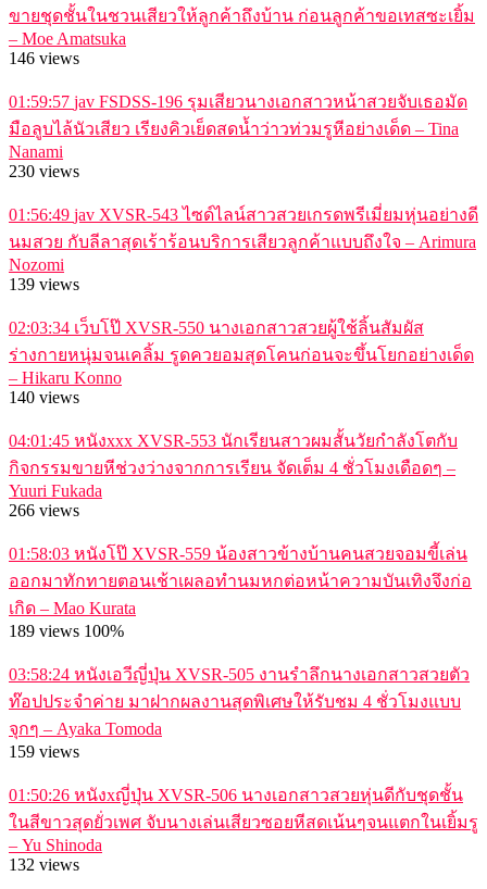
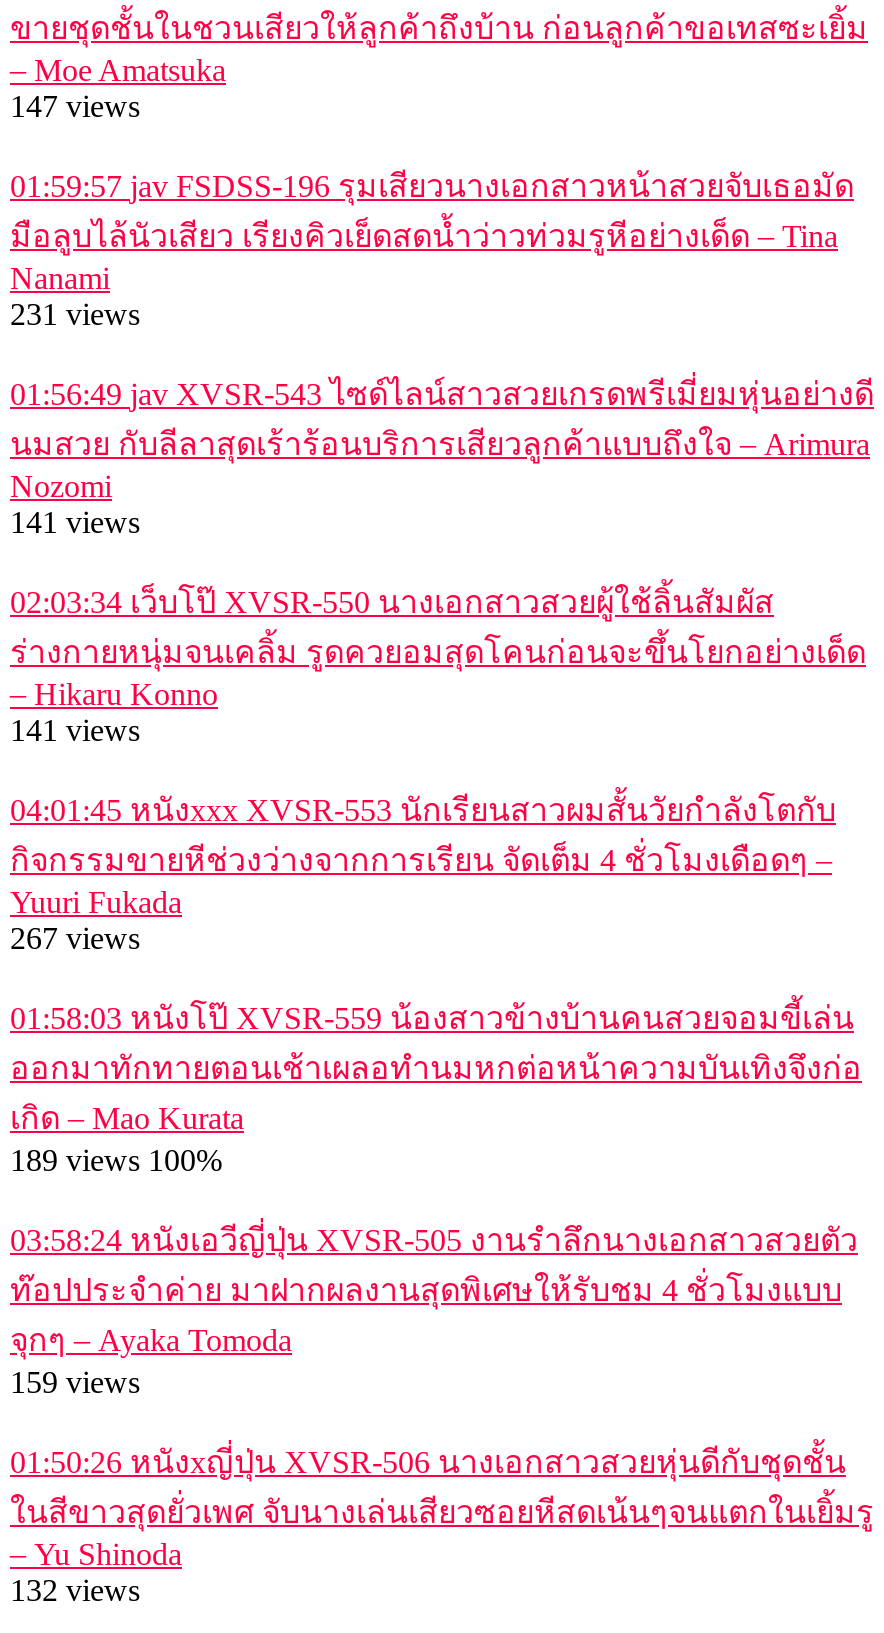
- 146 views
+ 147 views

- 230 views
+ 231 views

- 139 views
+ 141 views

- 140 views
+ 141 views

- 266 views
+ 267 views
